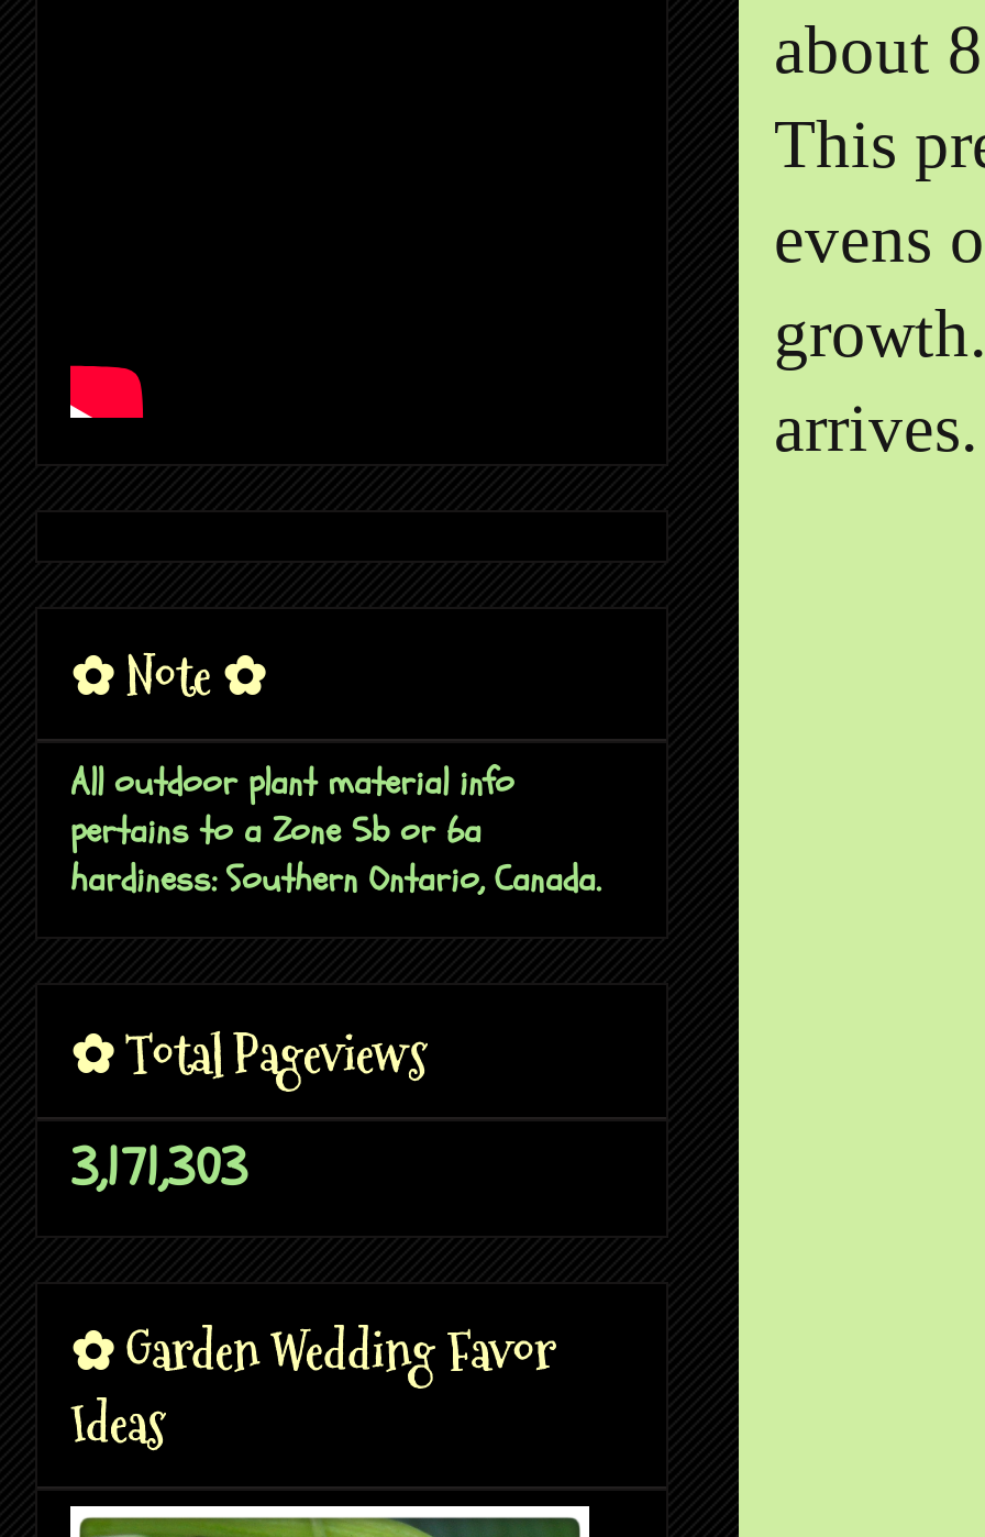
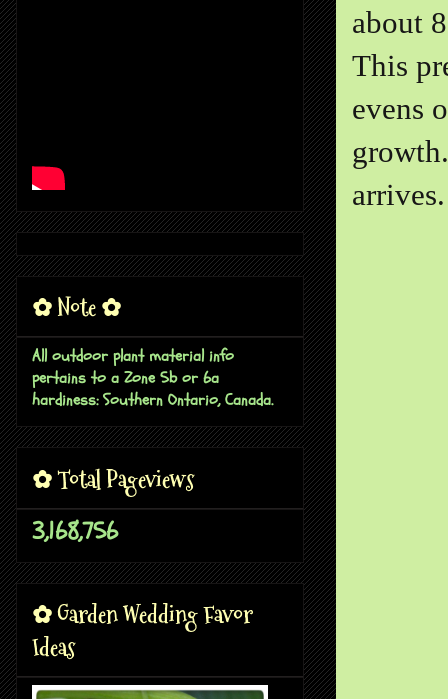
- 3,171,303
+ 3,168,756
